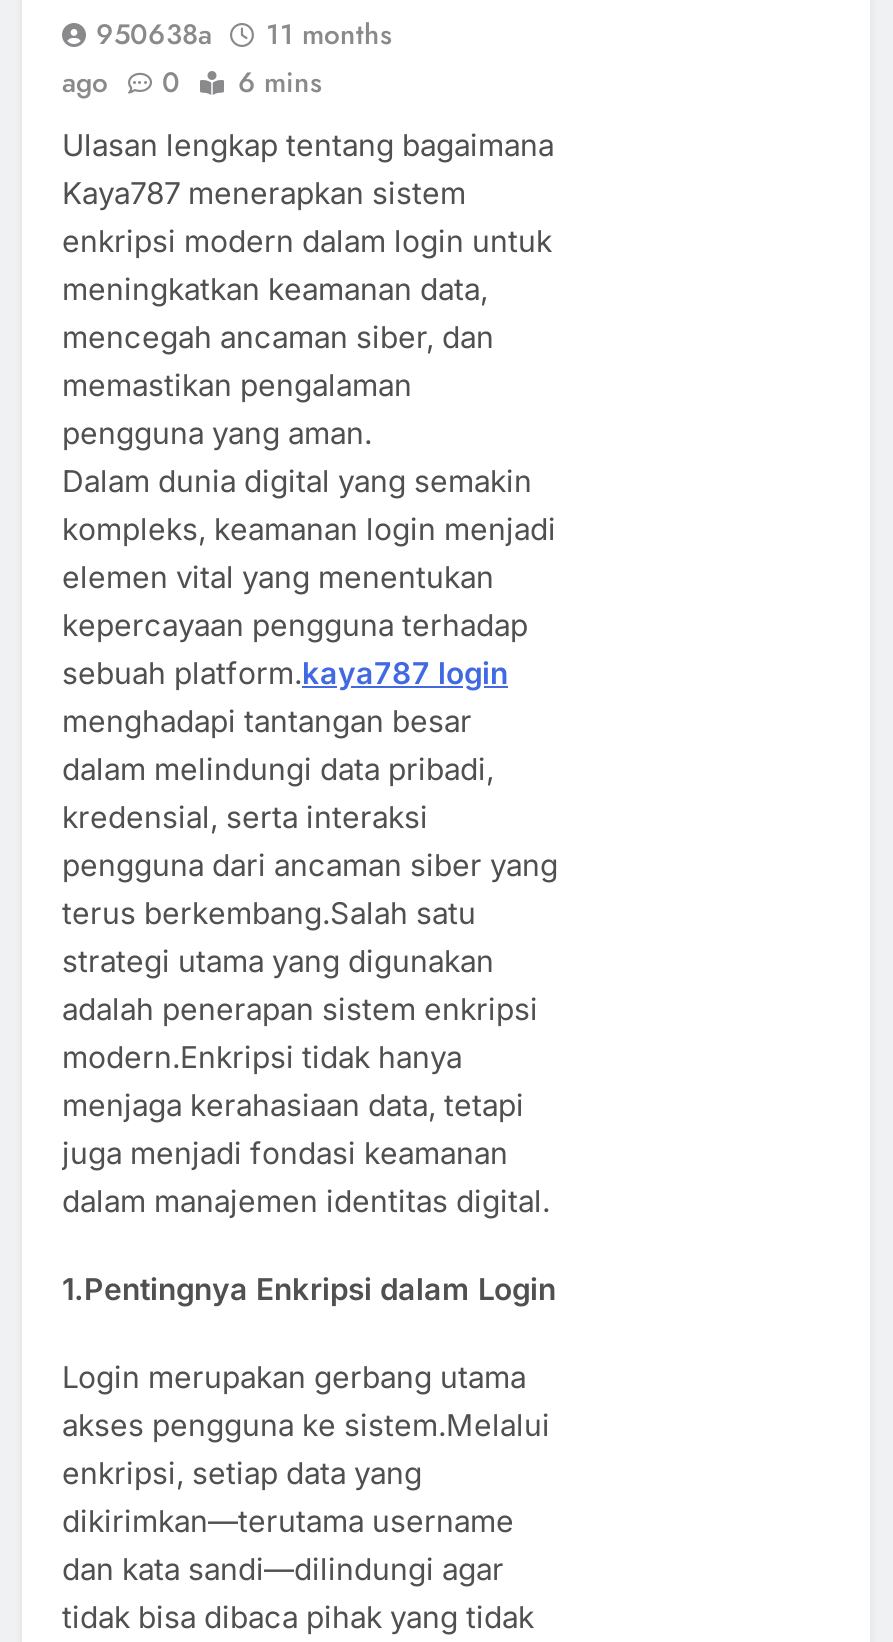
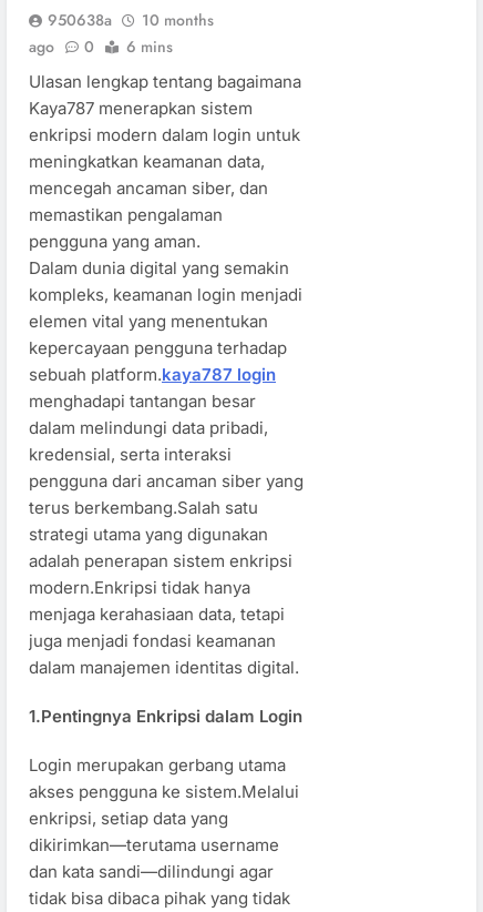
- 950638a 11 months
+ 950638a 10 months
